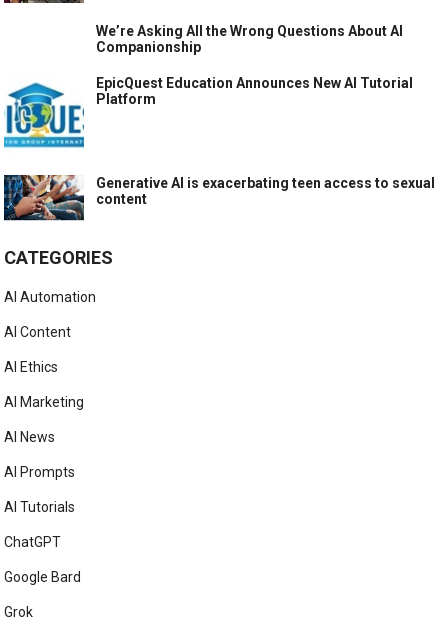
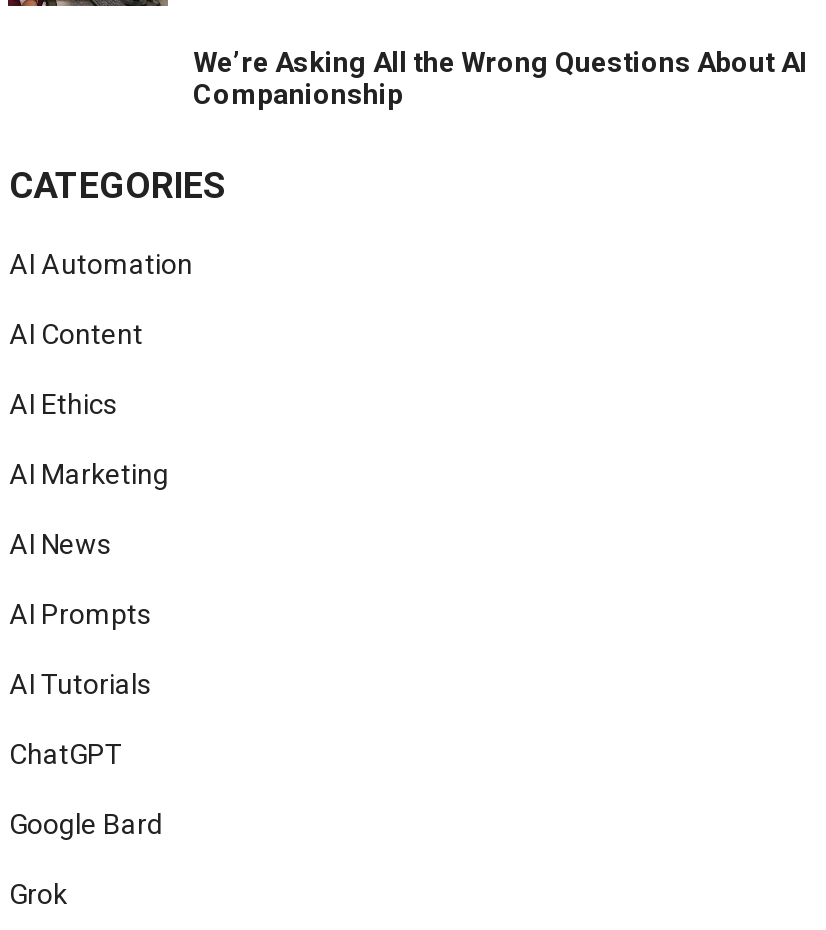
- [image]
- EpicQuest Education Announces New AI Tutorial
- Platform

- [image]
- Generative AI is exacerbating teen access to sexual
- content
